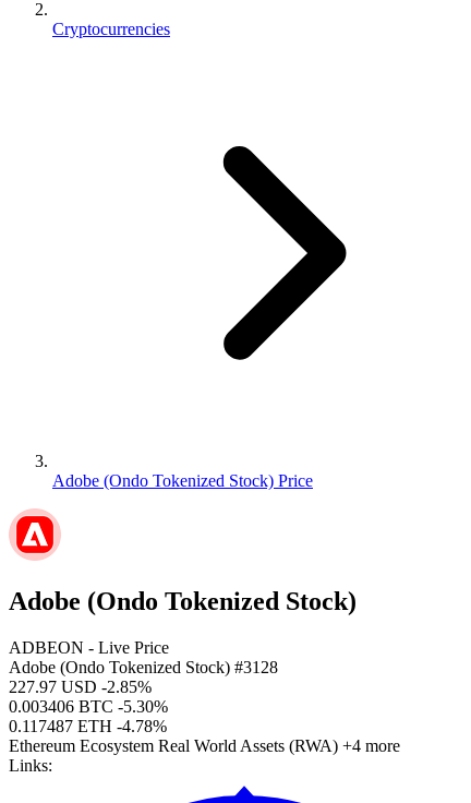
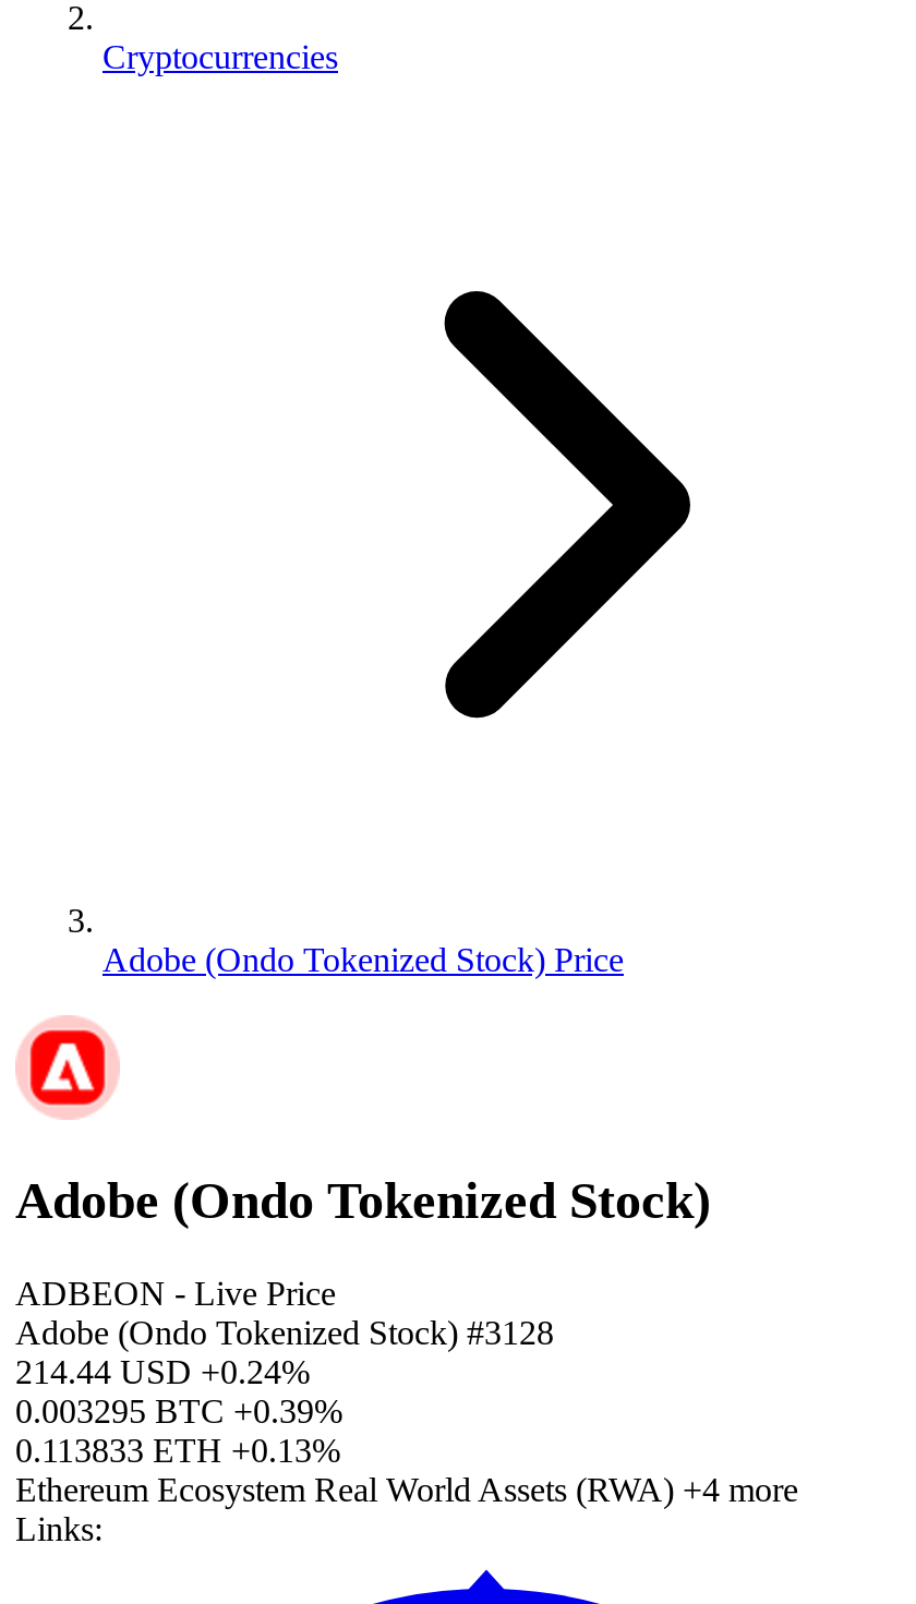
- 227.97 USD -2.85%
+ 214.44 USD +0.24%

- 0.003406 BTC -5.30%
+ 0.003295 BTC +0.39%

- 0.117487 ETH -4.78%
+ 0.113833 ETH +0.13%
